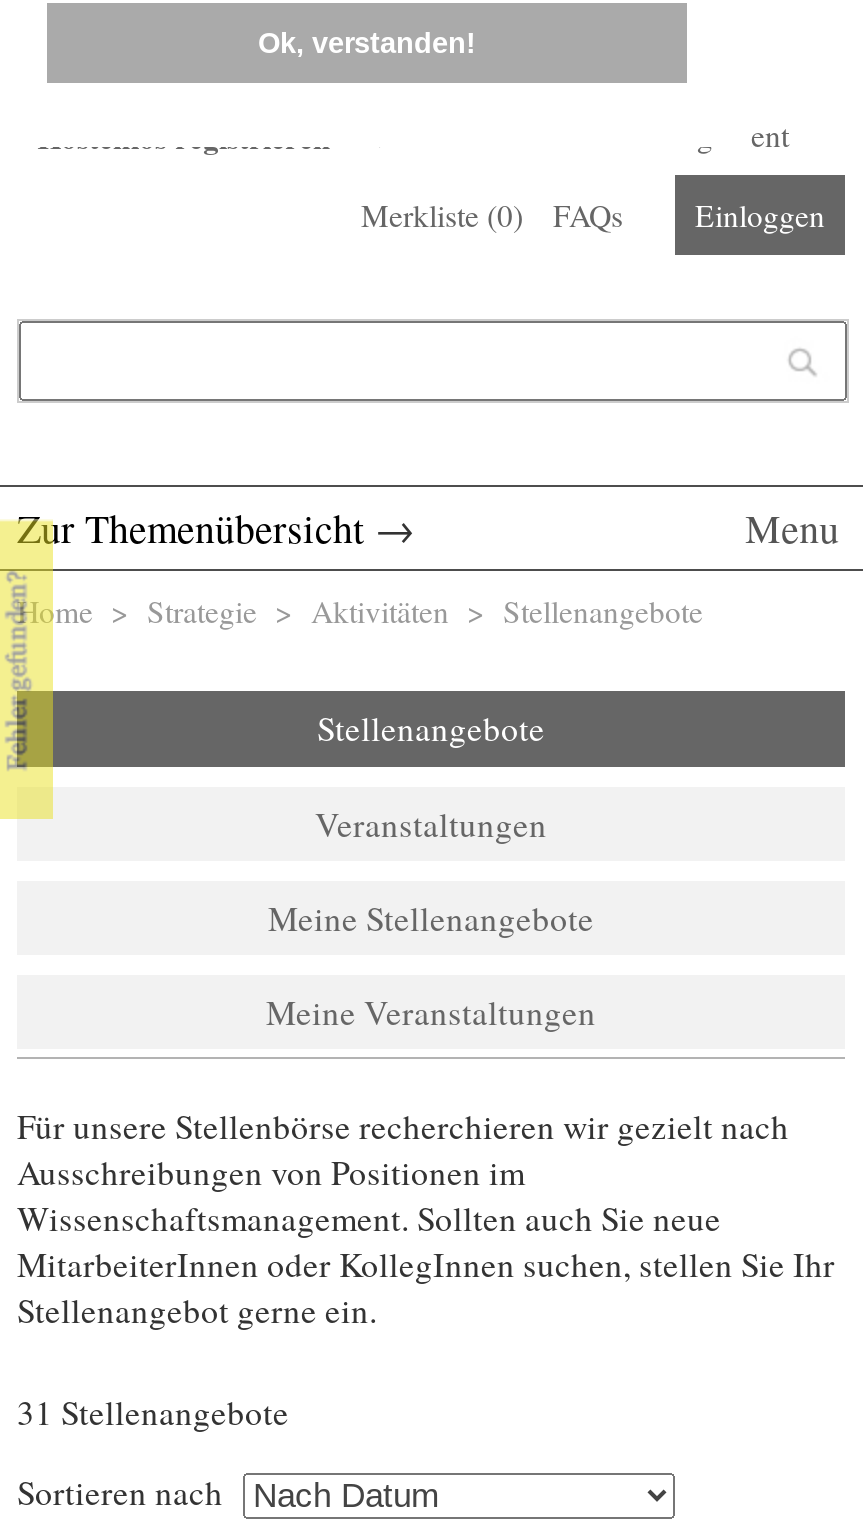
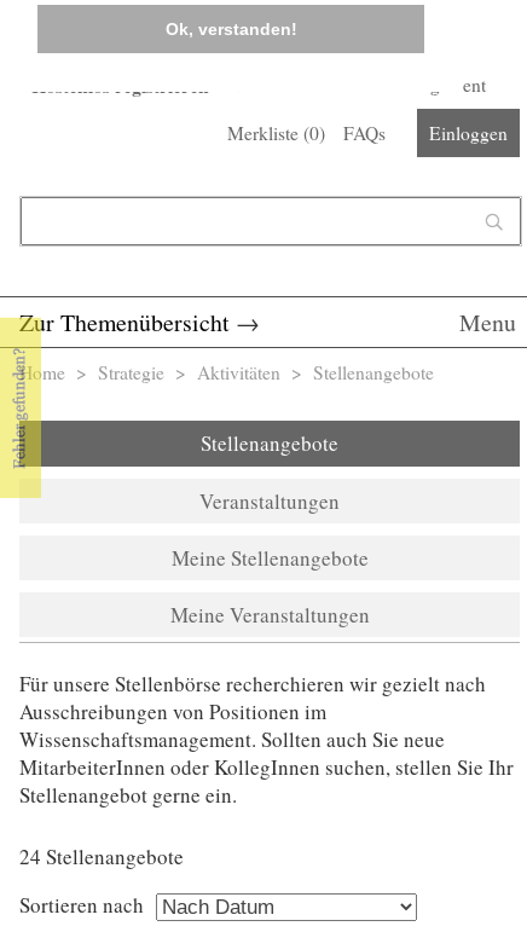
- 31 Stellenangebote
+ 24 Stellenangebote
